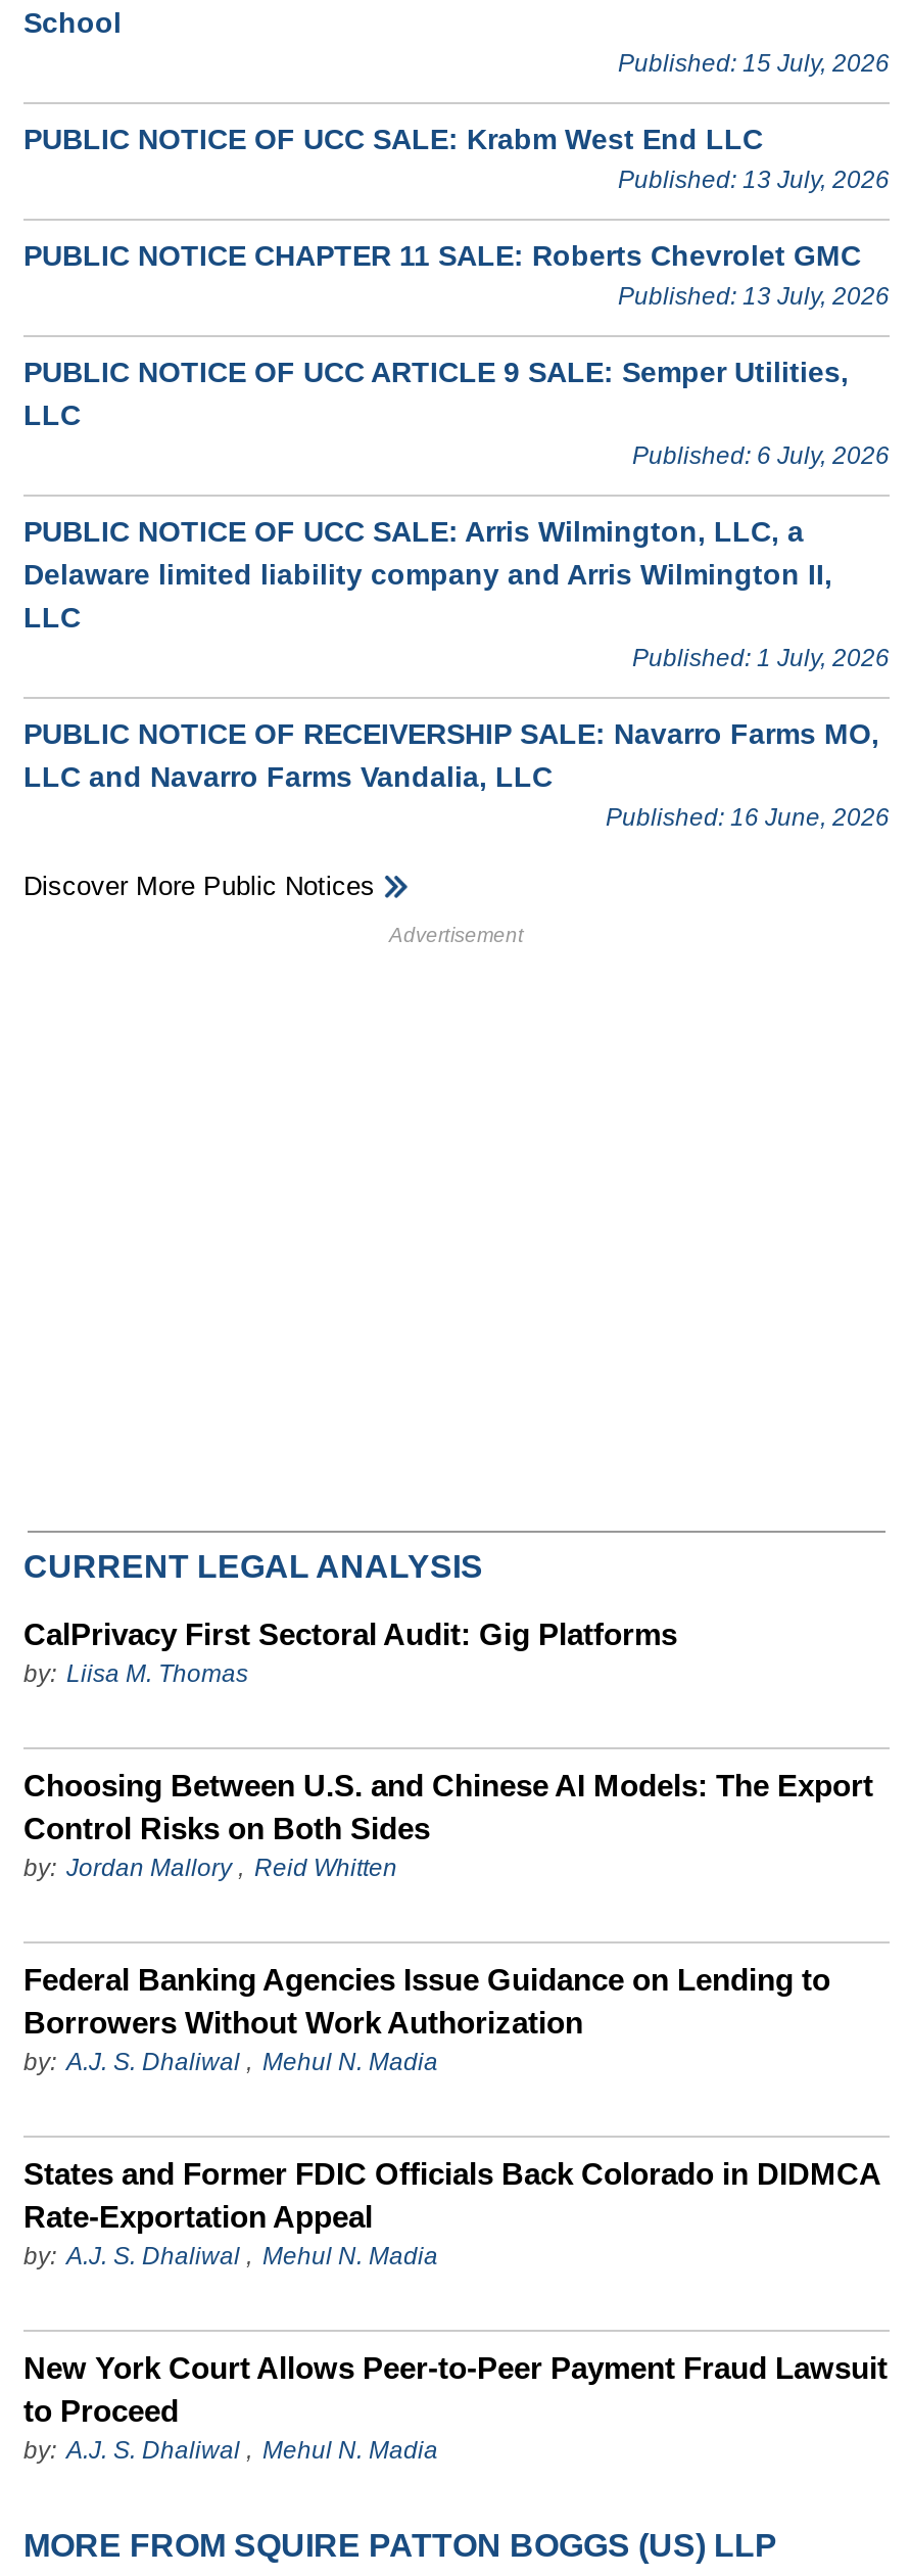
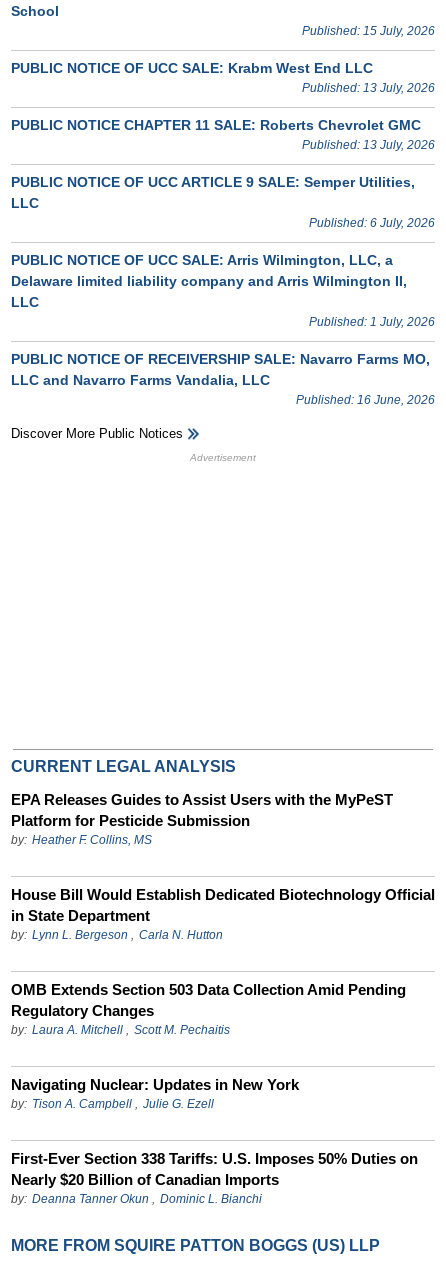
- CalPrivacy First Sectoral Audit: Gig Platforms
- by: Liisa M. Thomas
+ EPA Releases Guides to Assist Users with the MyPeST
+ Platform for Pesticide Submission
+ by: Heather F. Collins, MS

- Choosing Between U.S. and Chinese AI Models: The Export
- Control Risks on Both Sides
- by: Jordan Mallory, Reid Whitten
+ House Bill Would Establish Dedicated Biotechnology Official
+ in State Department
+ by: Lynn L. Bergeson, Carla N. Hutton

- Federal Banking Agencies Issue Guidance on Lending to
- Borrowers Without Work Authorization
- by: A.J. S. Dhaliwal, Mehul N. Madia
+ OMB Extends Section 503 Data Collection Amid Pending
+ Regulatory Changes
+ by: Laura A. Mitchell, Scott M. Pechaitis

- States and Former FDIC Officials Back Colorado in DIDMCA
- Rate-Exportation Appeal
- by: A.J. S. Dhaliwal, Mehul N. Madia
+ Navigating Nuclear: Updates in New York
+ by: Tison A. Campbell, Julie G. Ezell

- New York Court Allows Peer-to-Peer Payment Fraud Lawsuit
- to Proceed
- by: A.J. S. Dhaliwal, Mehul N. Madia
+ First-Ever Section 338 Tariffs: U.S. Imposes 50% Duties on
+ Nearly $20 Billion of Canadian Imports
+ by: Deanna Tanner Okun, Dominic L. Bianchi
